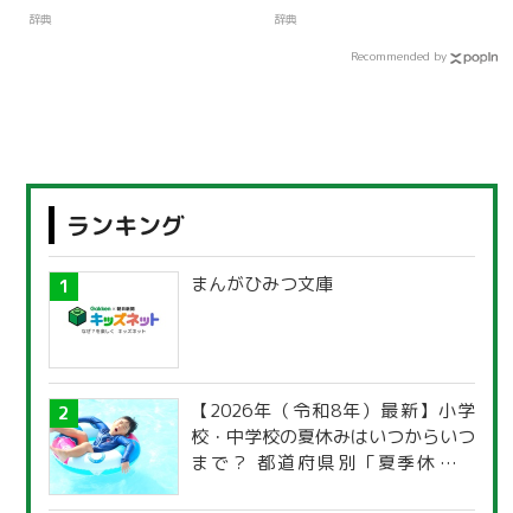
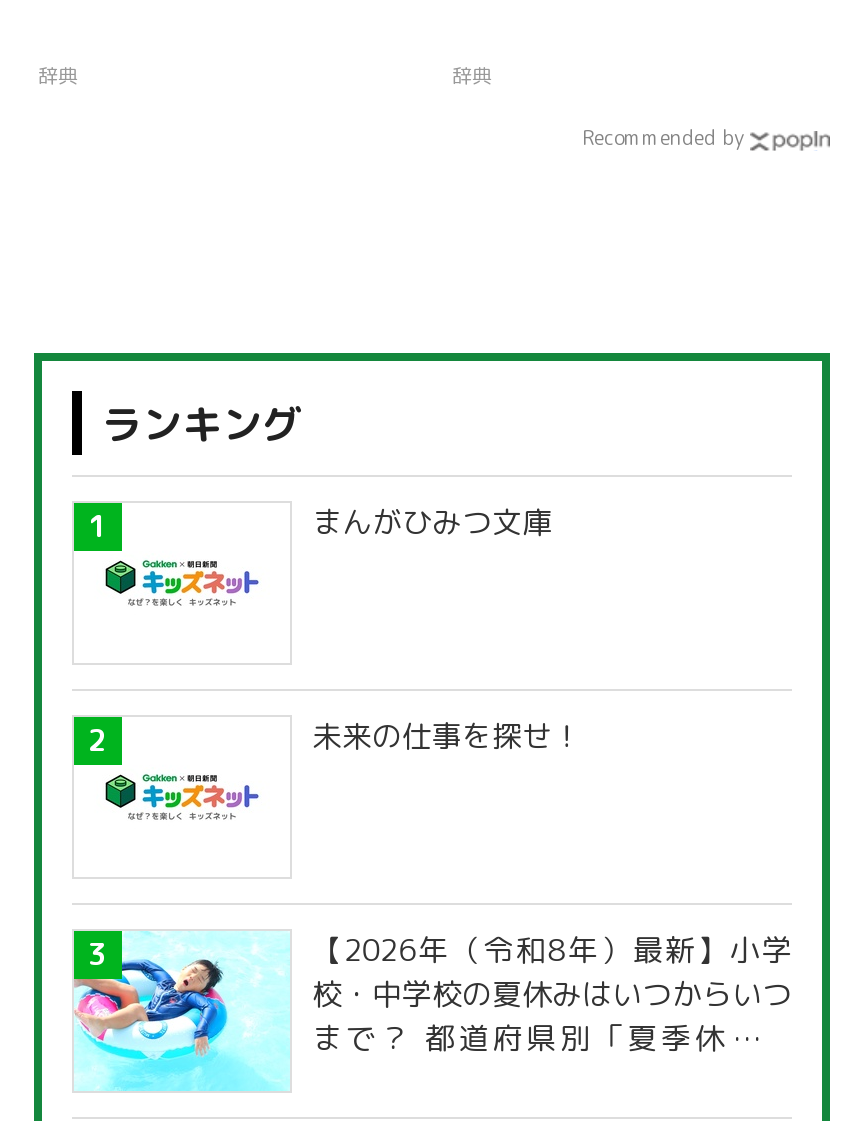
+ 未来の仕事を探せ！
